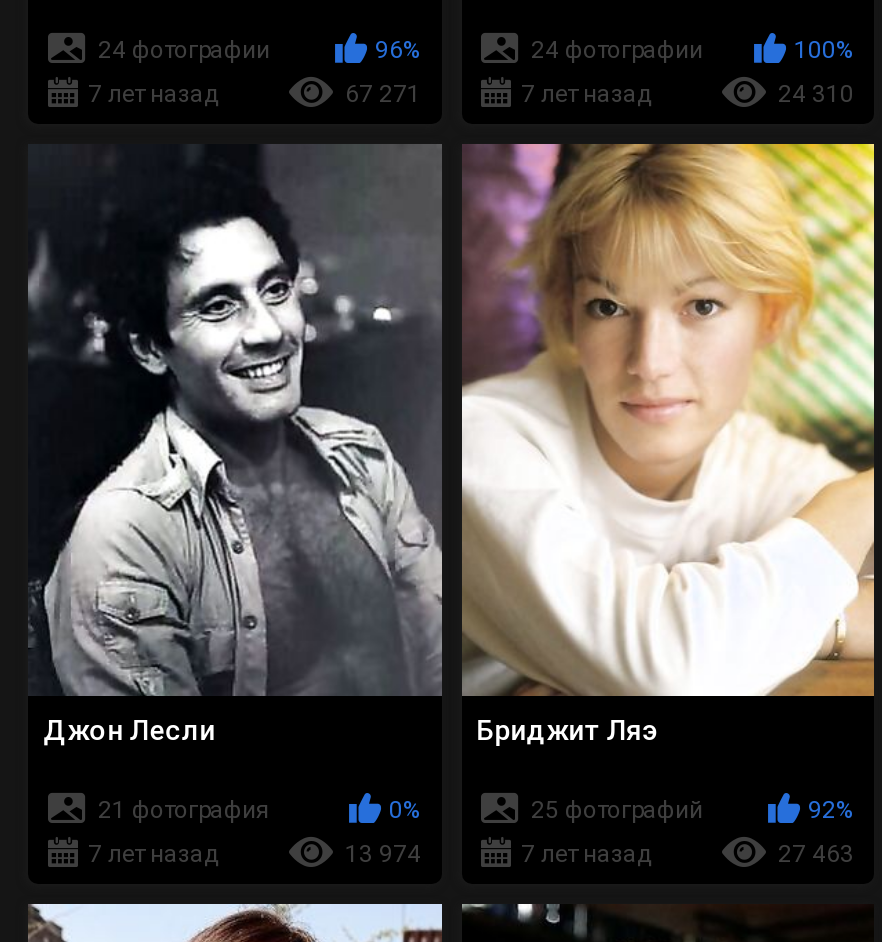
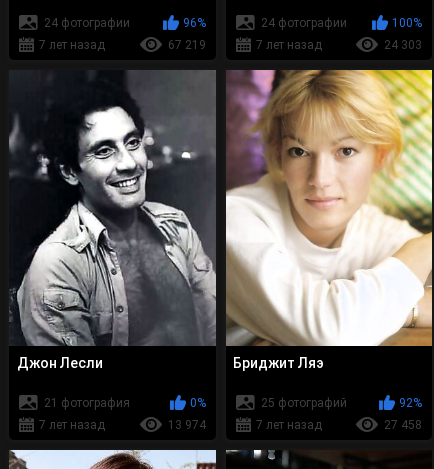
- 67 271
+ 67 219

- 24 310
+ 24 303

- 27 463
+ 27 458
